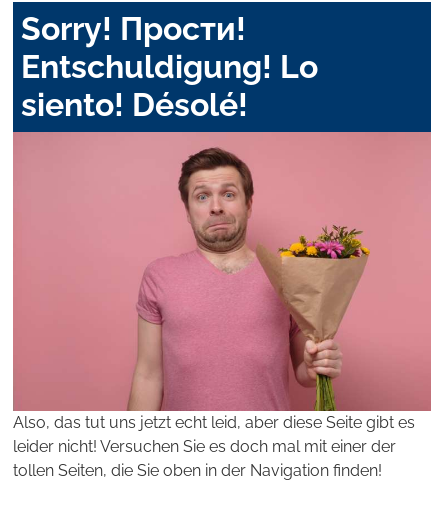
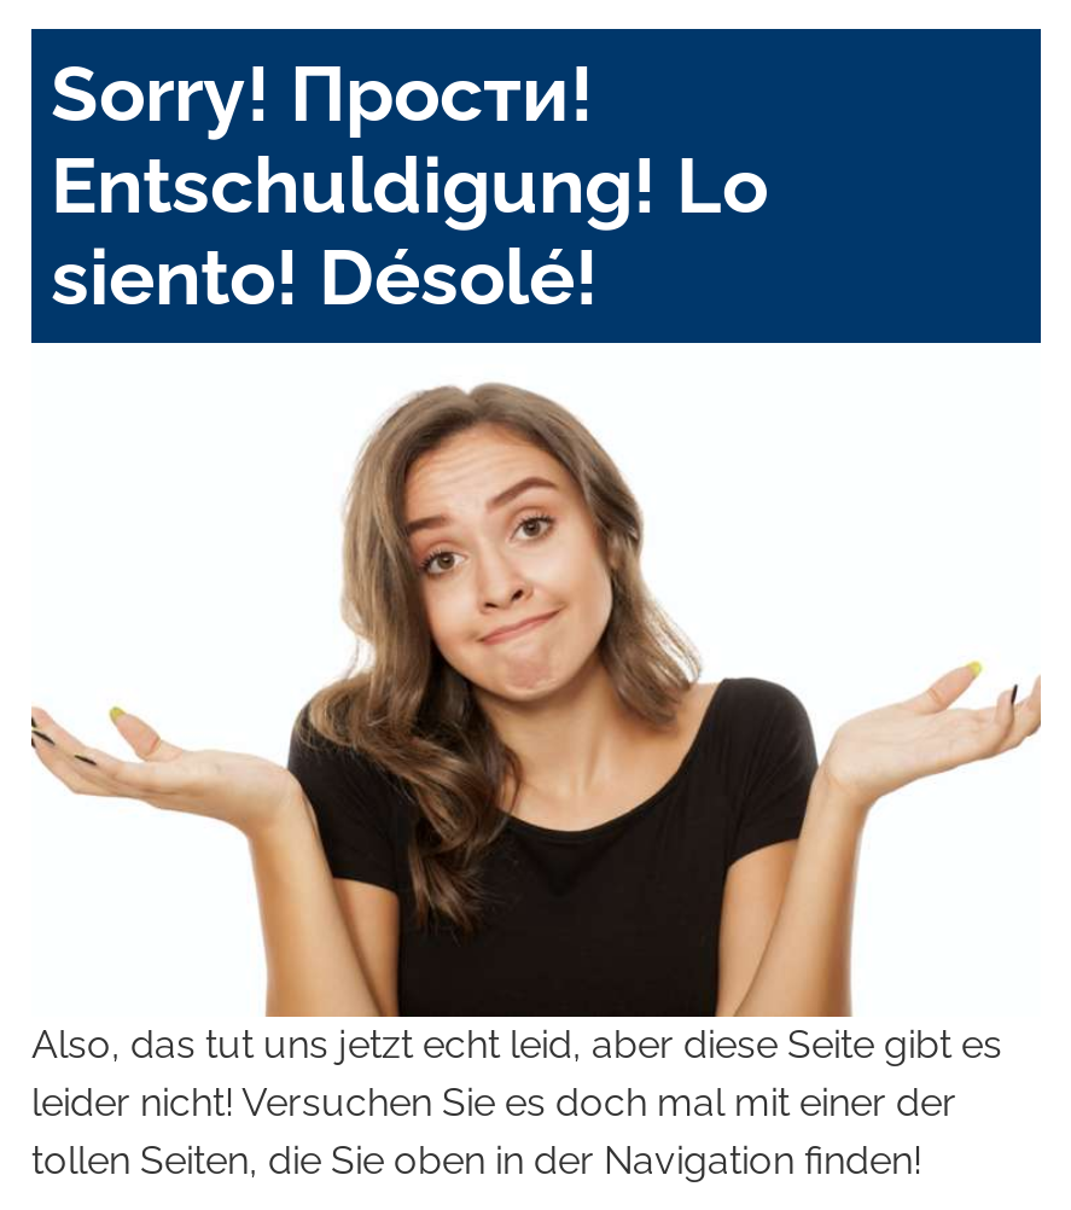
- [image]
+ [image]
